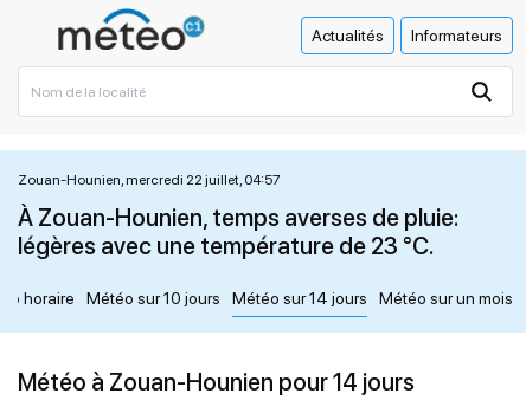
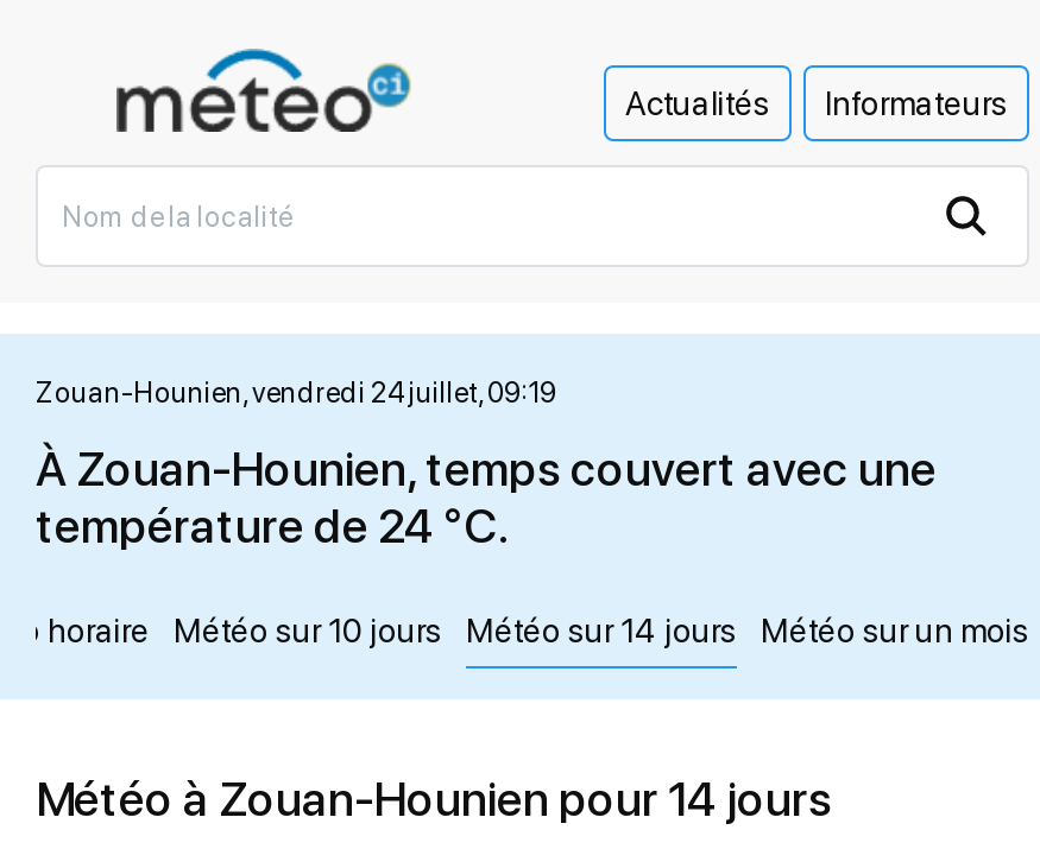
- Zouan-Hounien, mercredi 22 juillet, 04:57
+ Zouan-Hounien, vendredi 24 juillet, 09:19

- À Zouan-Hounien, temps averses de pluie:
- légères avec une température de 23 °C.
+ À Zouan-Hounien, temps couvert avec une
+ température de 24 °C.
